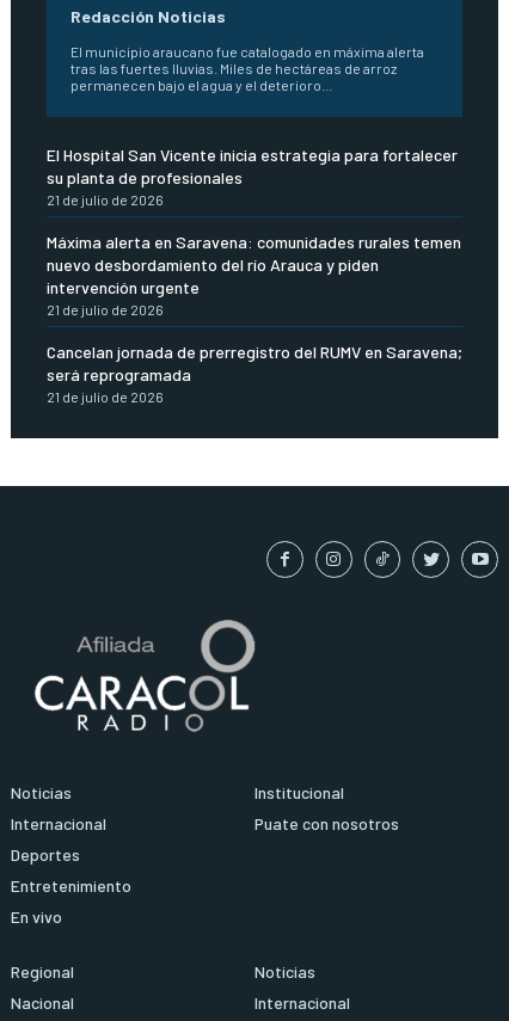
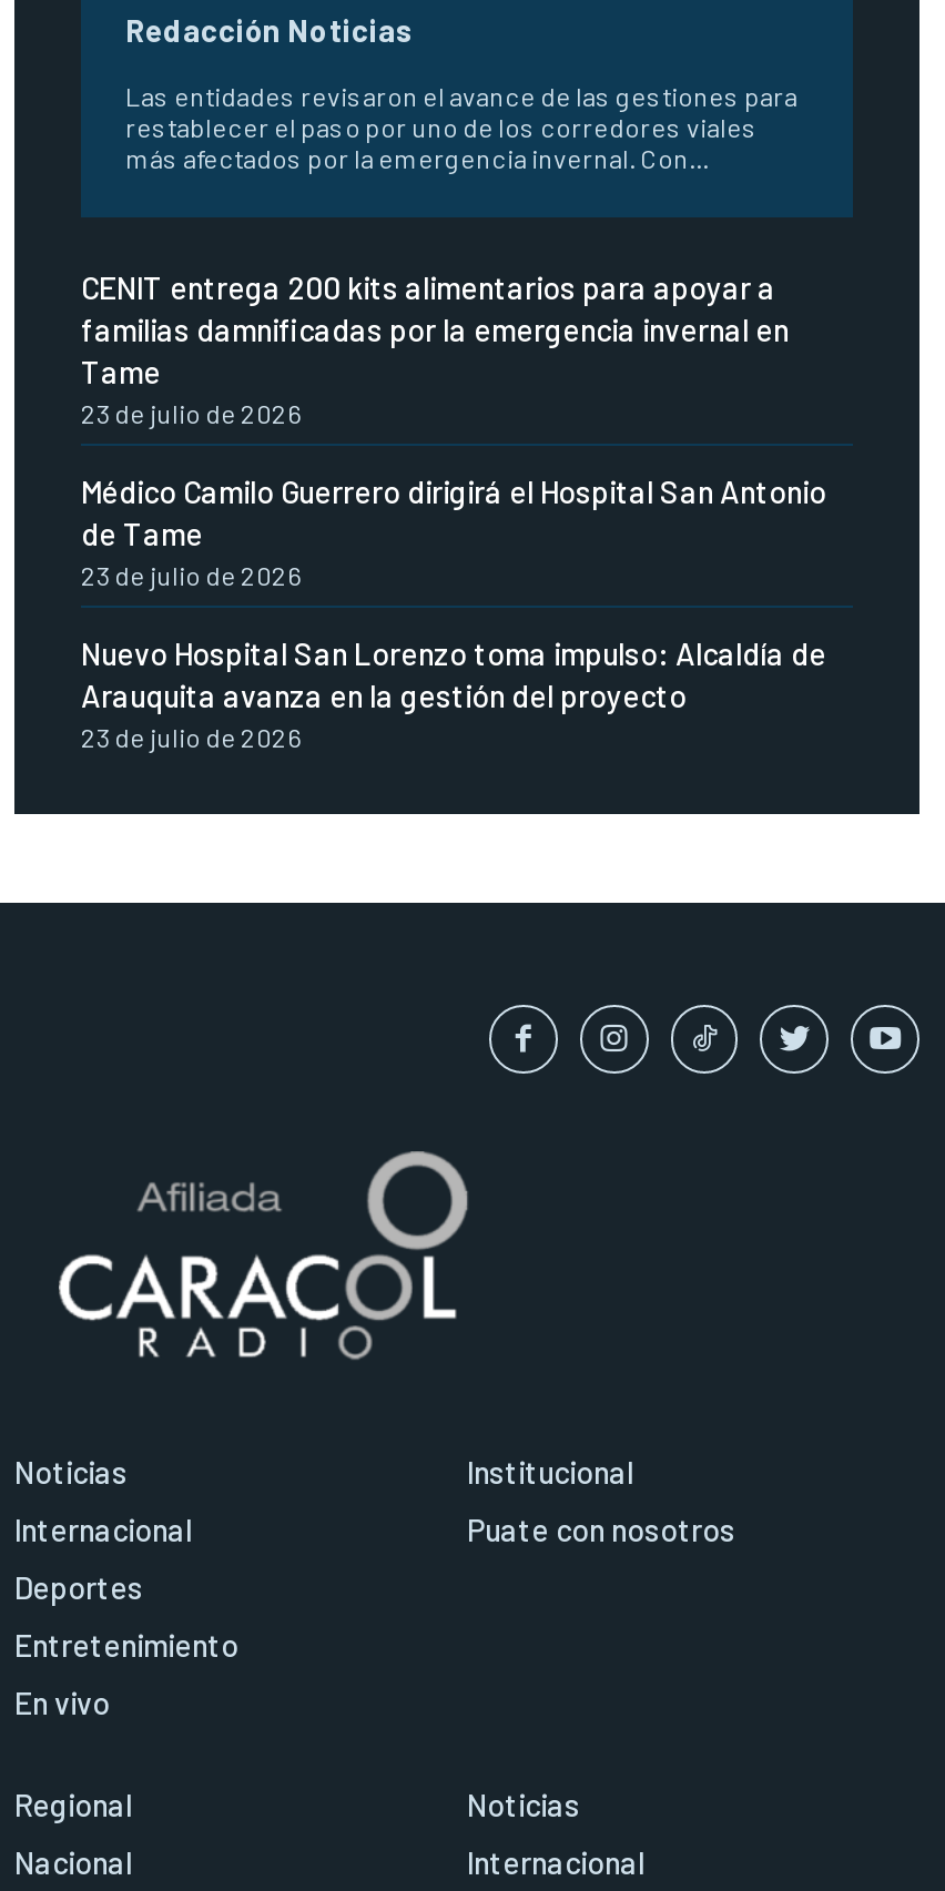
- El municipio araucano fue catalogado en máxima alerta
- tras las fuertes lluvias. Miles de hectáreas de arroz
- permanecen bajo el agua y el deterioro...
+ Las entidades revisaron el avance de las gestiones para
+ restablecer el paso por uno de los corredores viales
+ más afectados por la emergencia invernal. Con...

- El Hospital San Vicente inicia estrategia para fortalecer
- su planta de profesionales
- 21 de julio de 2026
+ CENIT entrega 200 kits alimentarios para apoyar a
+ familias damnificadas por la emergencia invernal en
+ Tame
+ 23 de julio de 2026

- Máxima alerta en Saravena: comunidades rurales temen
- nuevo desbordamiento del río Arauca y piden
- intervención urgente
- 21 de julio de 2026
+ Médico Camilo Guerrero dirigirá el Hospital San Antonio
+ de Tame
+ 23 de julio de 2026

- Cancelan jornada de prerregistro del RUMV en Saravena;
- será reprogramada
- 21 de julio de 2026
+ Nuevo Hospital San Lorenzo toma impulso: Alcaldía de
+ Arauquita avanza en la gestión del proyecto
+ 23 de julio de 2026
